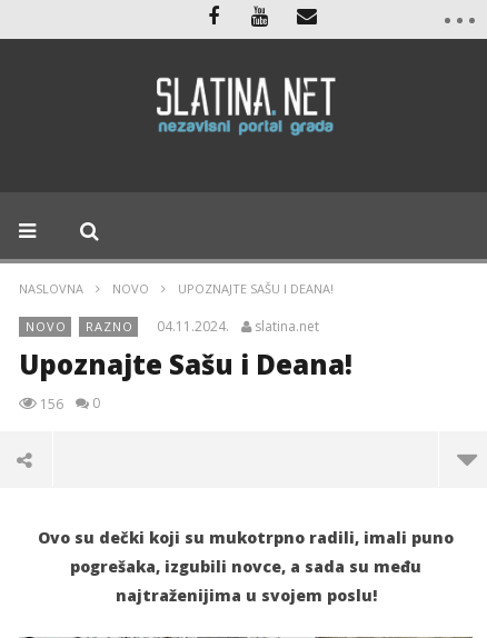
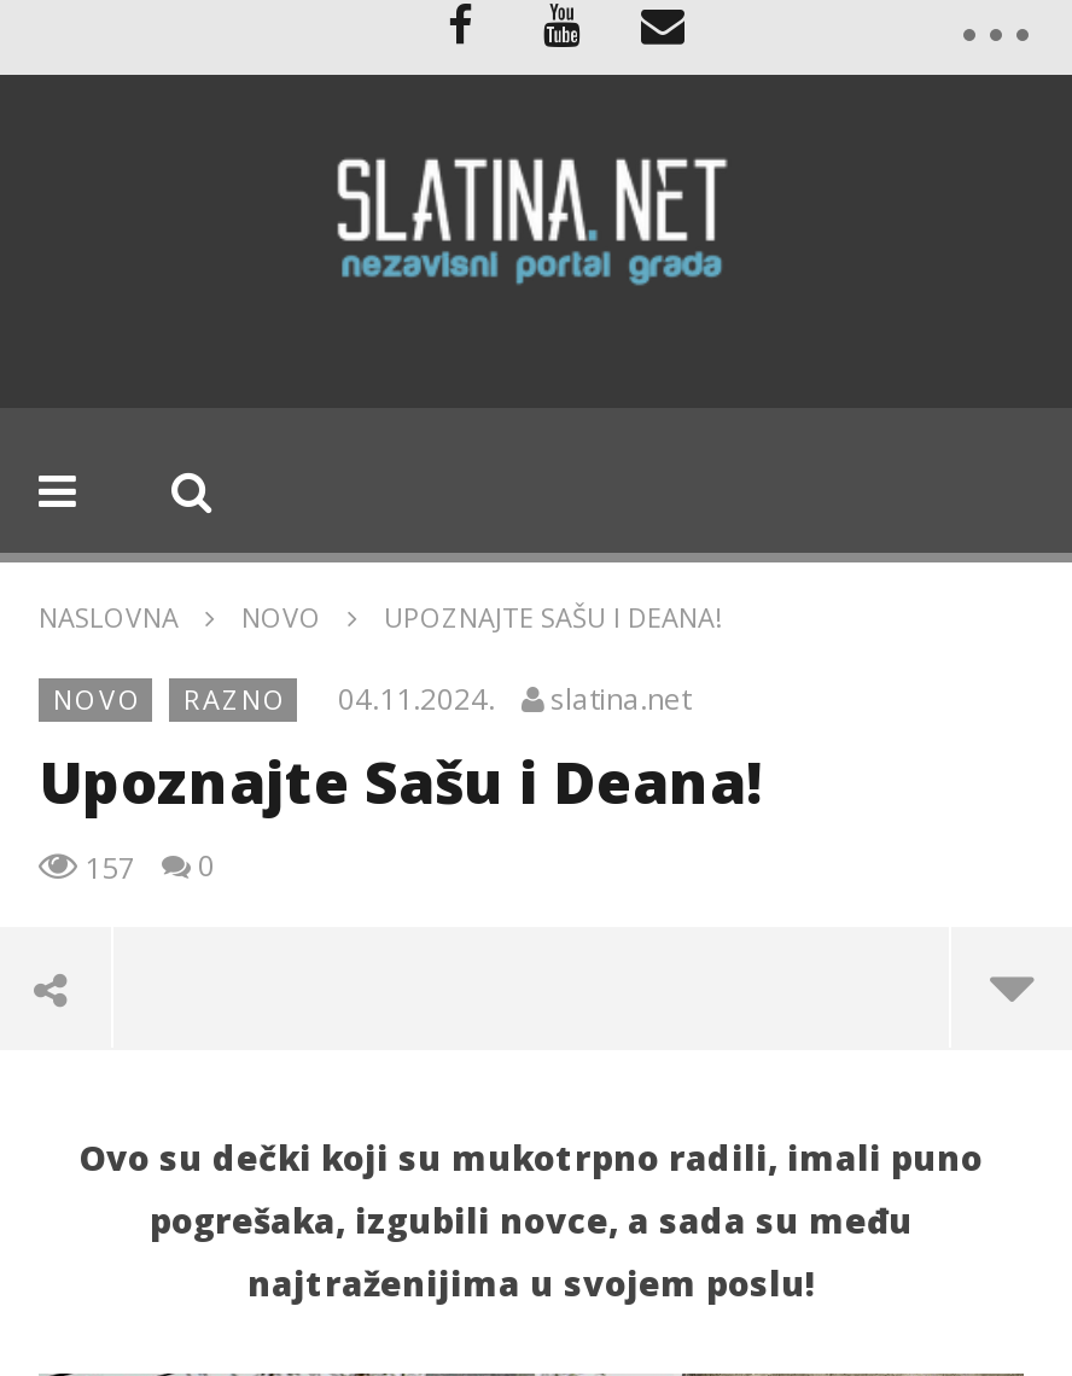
- 156 0
+ 157 0
